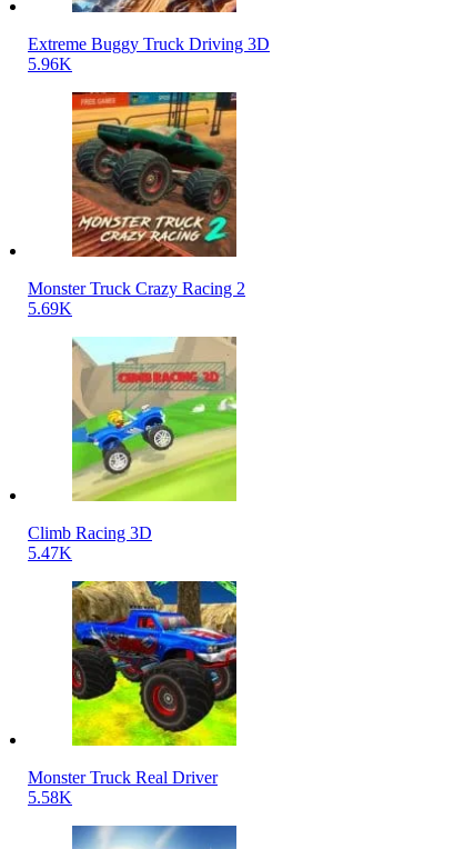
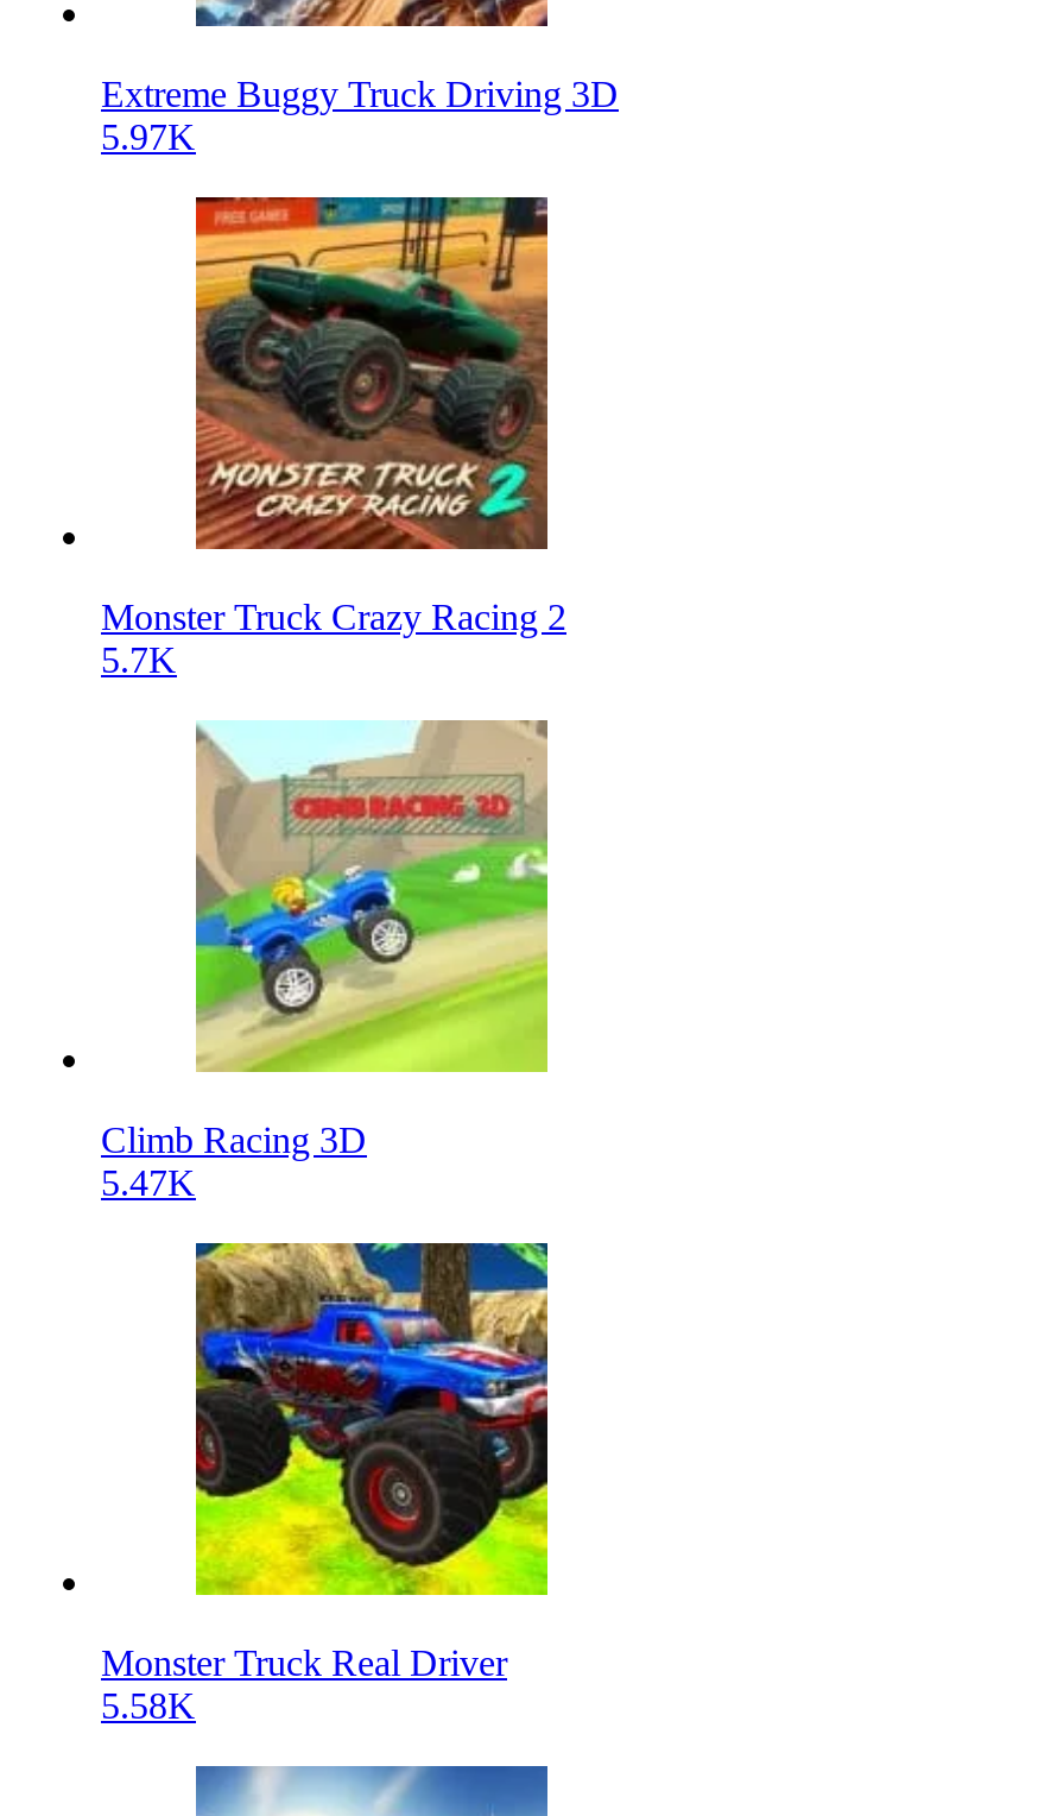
- 5.96K
+ 5.97K

- 5.69K
+ 5.7K
